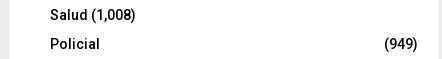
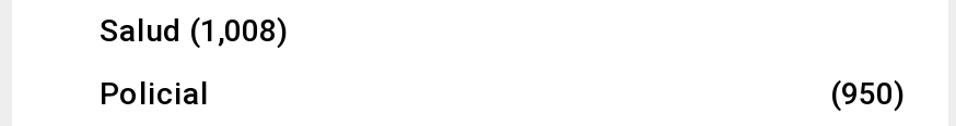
- (949)
+ (950)
